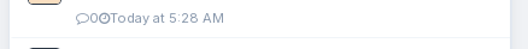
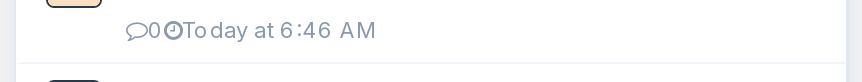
- 0 Today at 5:28 AM
+ 0 Today at 6:46 AM
